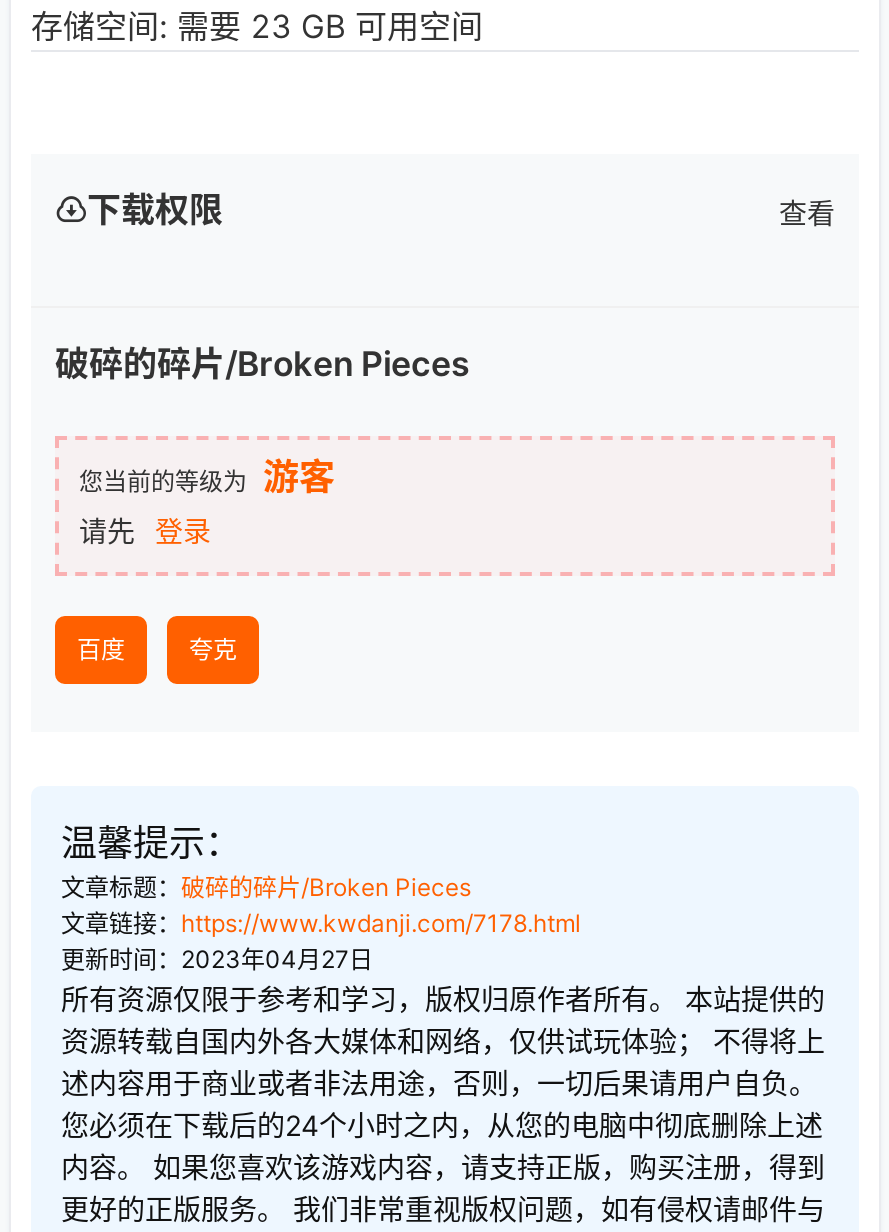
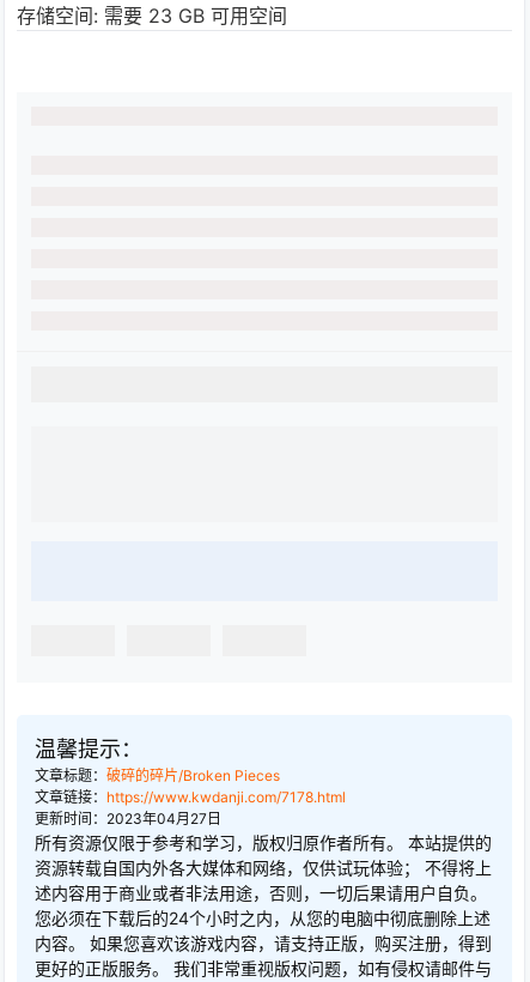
- 下载权限
- 查看

- 破碎的碎片/Broken Pieces
- 您当前的等级为 游客
- 请先 登录

- 百度
- 夸克
